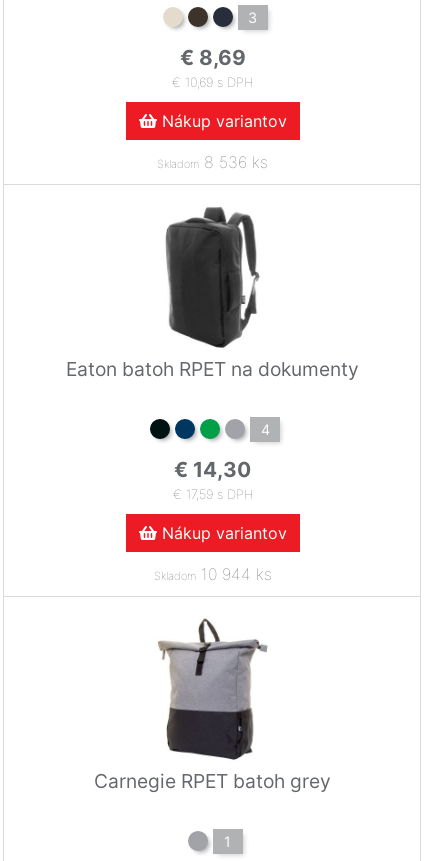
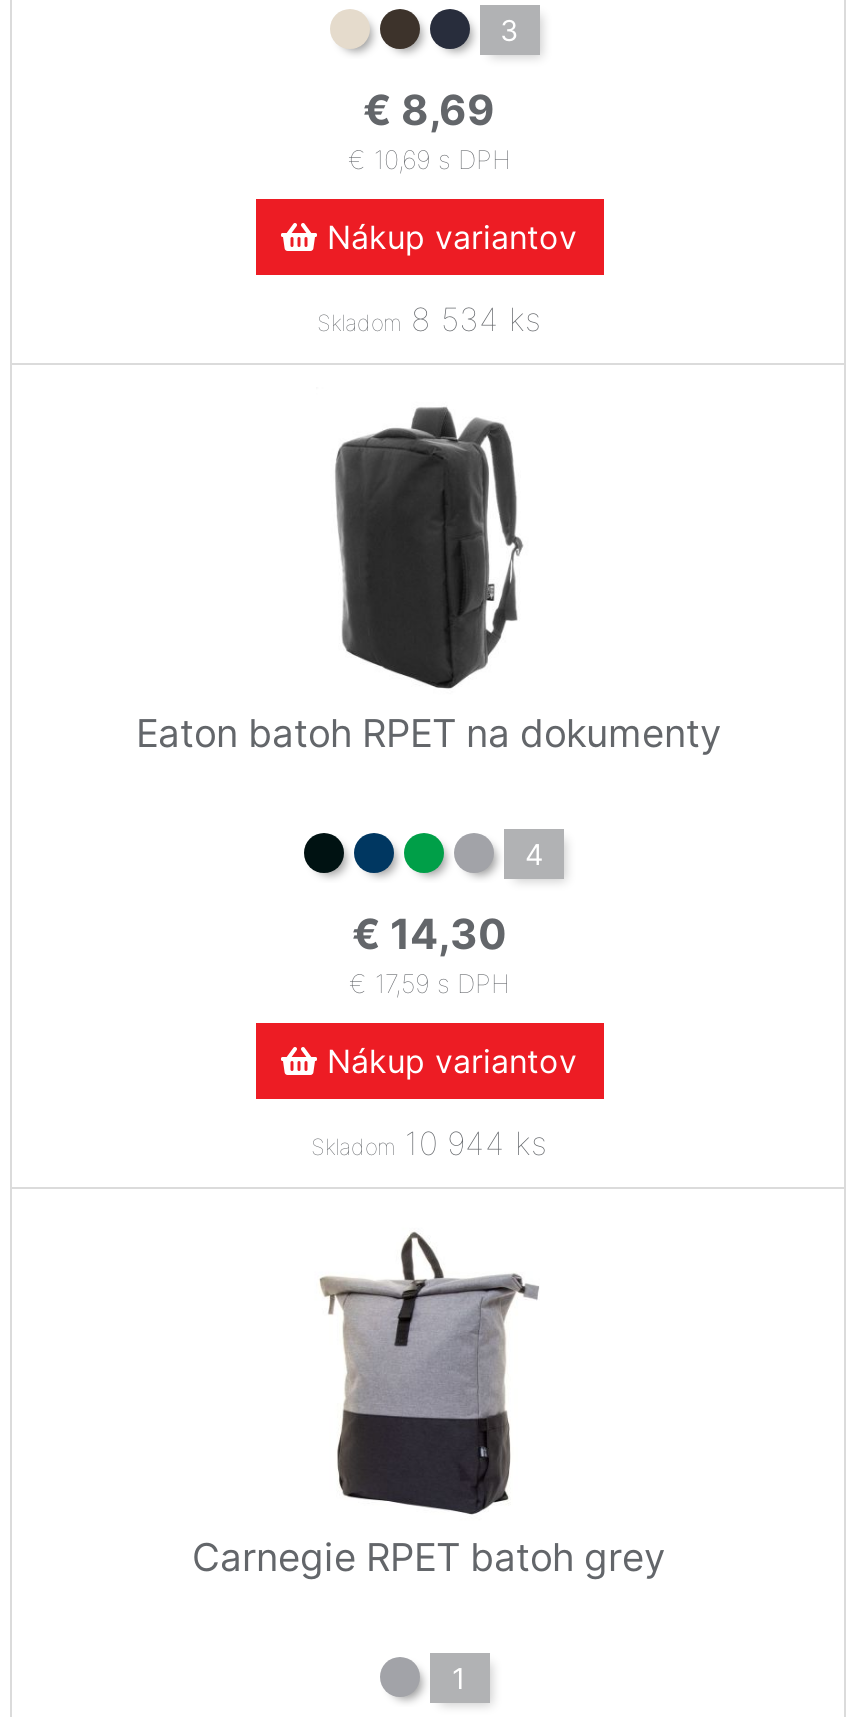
- Skladom 8 536 ks
+ Skladom 8 534 ks
